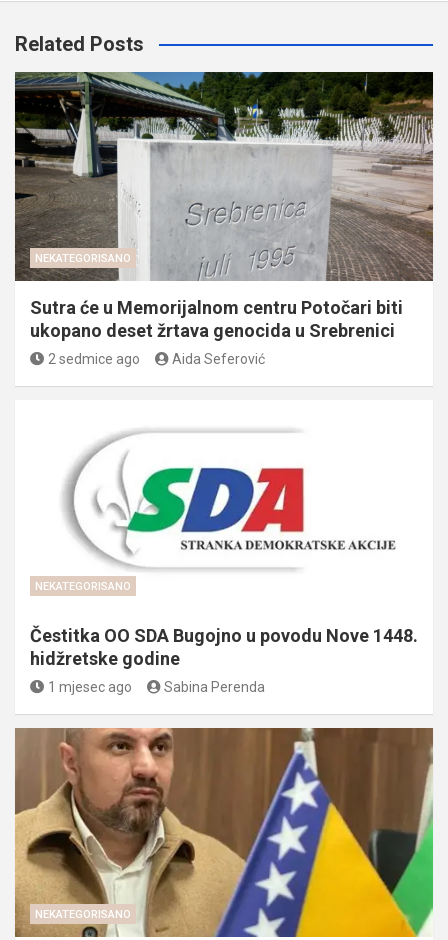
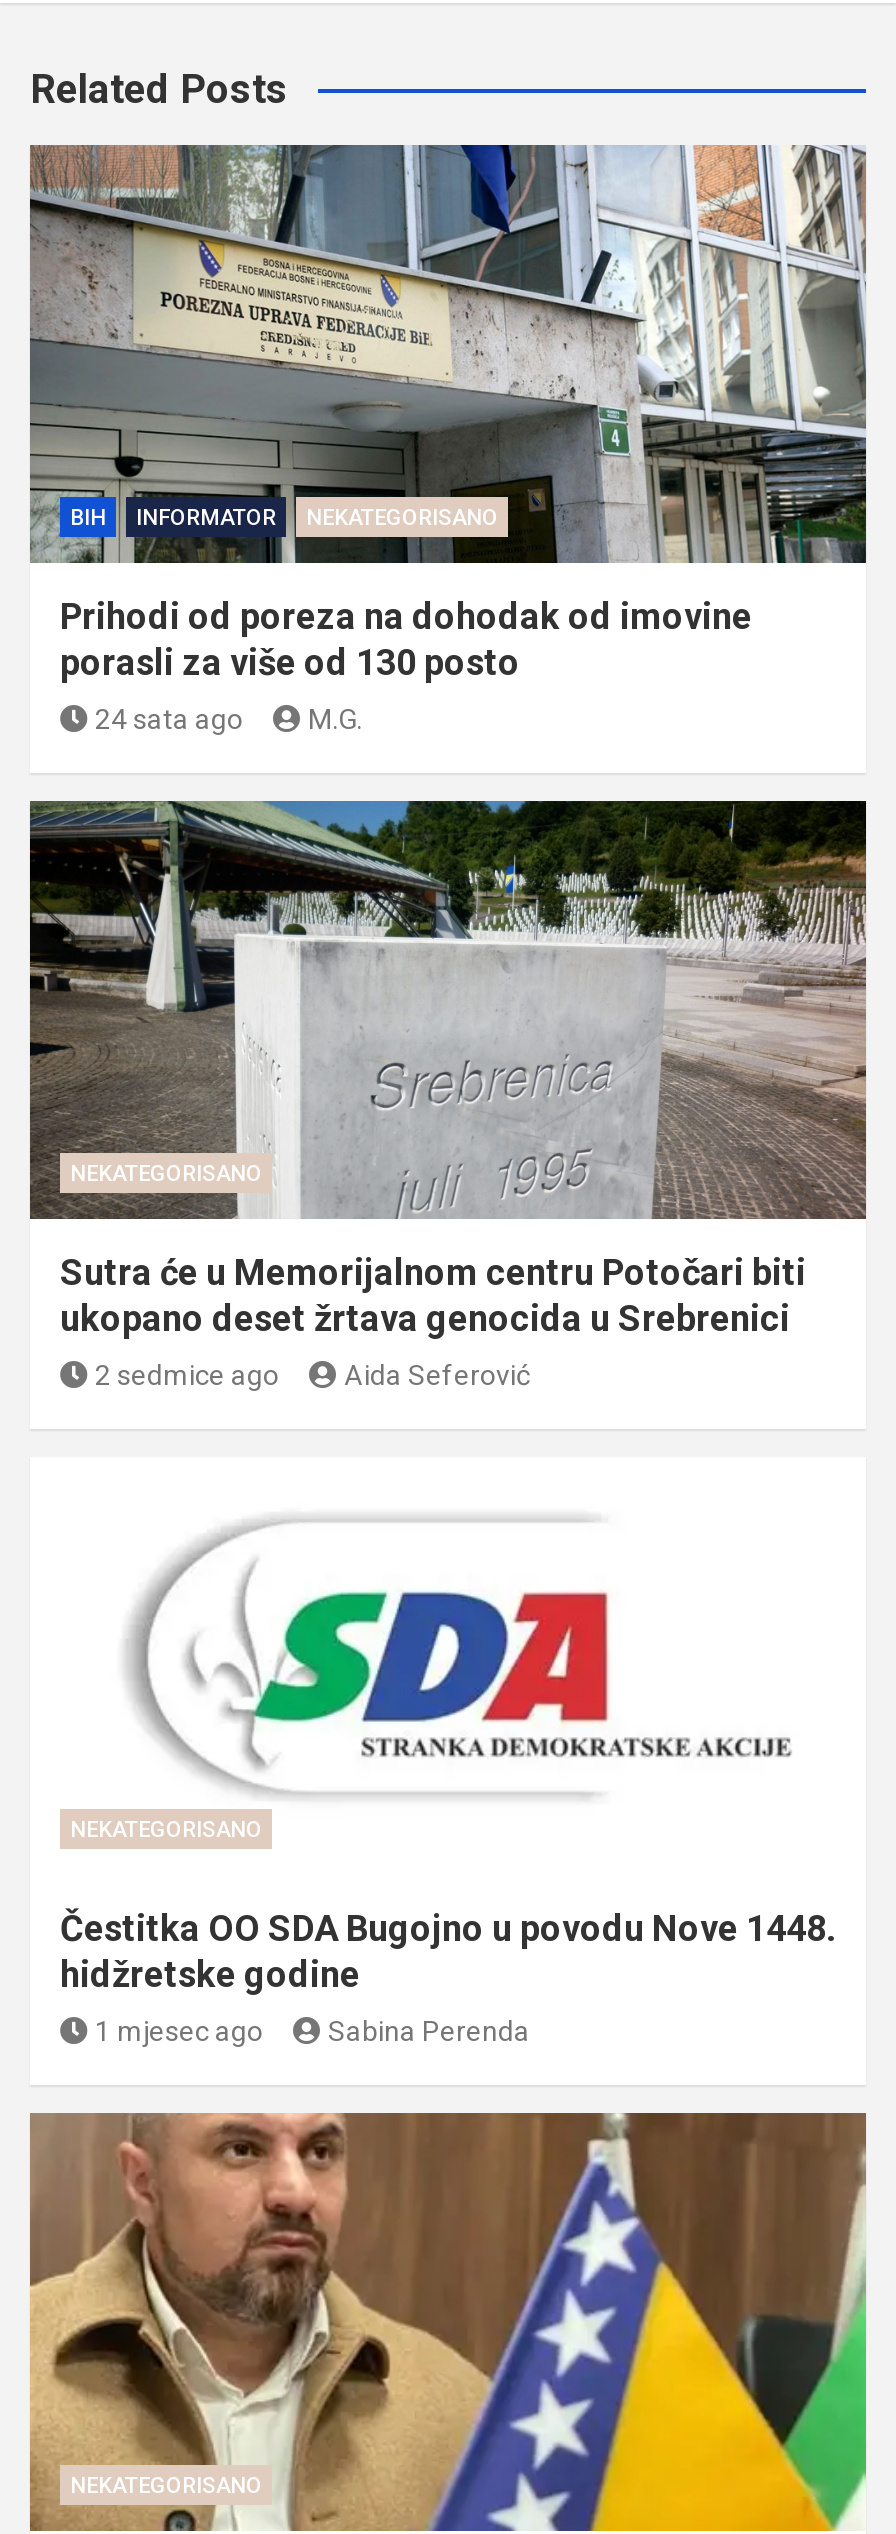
+ [image]
+ BIH
+ INFORMATOR
+ NEKATEGORISANO
+ Prihodi od poreza na dohodak od imovine
+ porasli za više od 130 posto
+ 24 sata ago
+ M.G.
